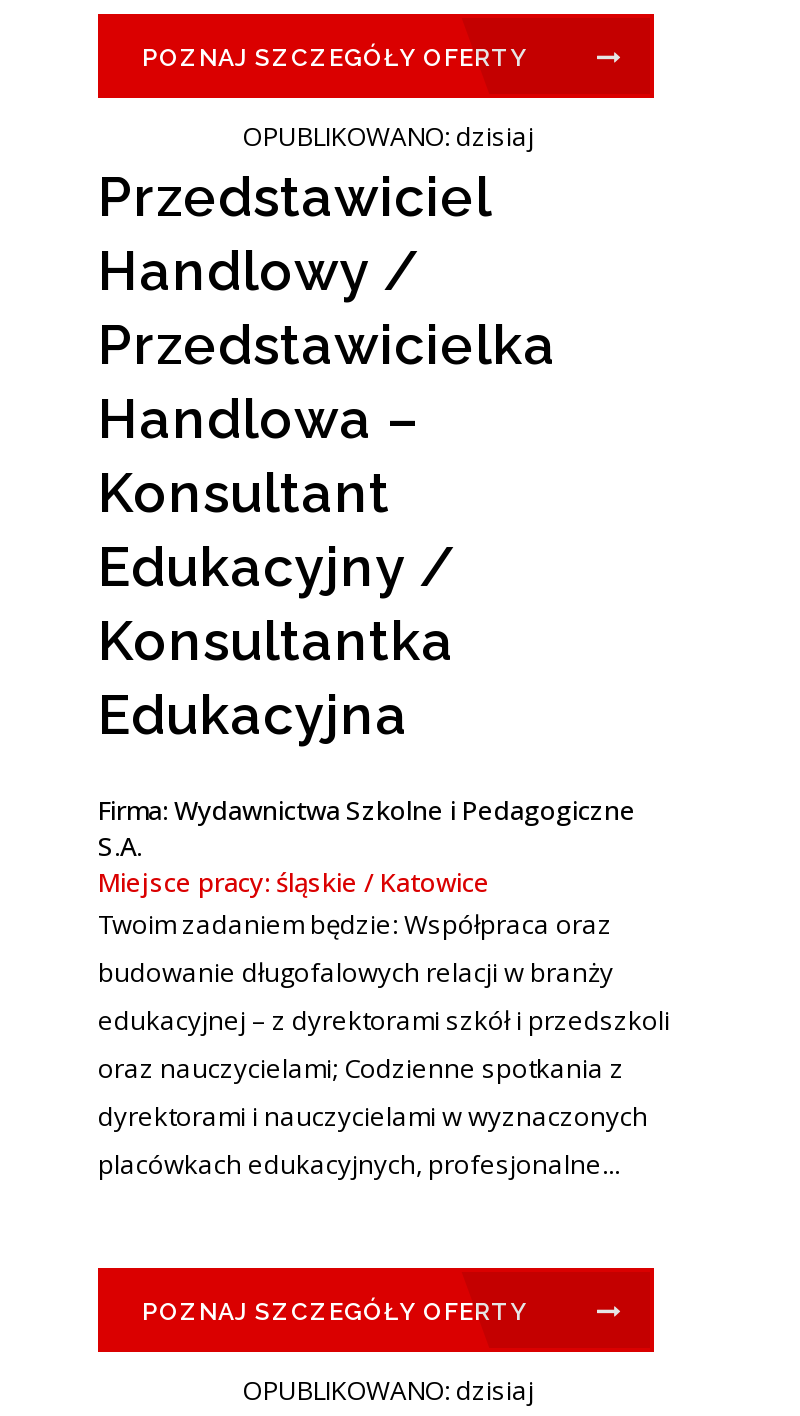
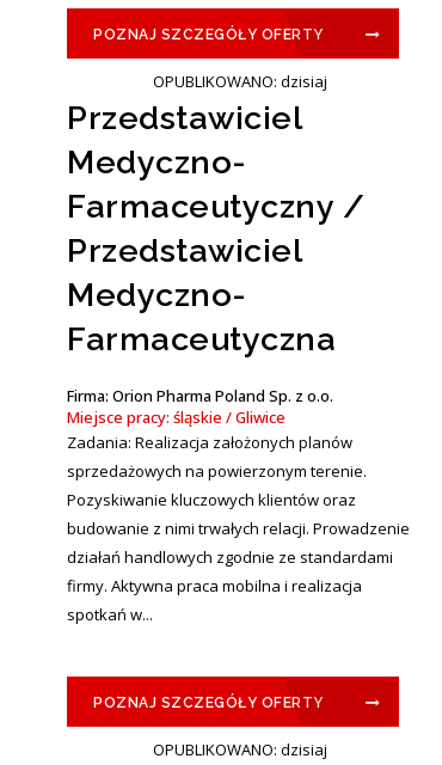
- Handlowy /
- Przedstawicielka
- Handlowa –
- Konsultant
- Edukacyjny /
- Konsultantka
- Edukacyjna
+ Medyczno-
+ Farmaceutyczny /
+ Przedstawiciel
+ Medyczno-
+ Farmaceutyczna

- Firma: Wydawnictwa Szkolne i Pedagogiczne
- S.A.
- Miejsce pracy: śląskie / Katowice
- Twoim zadaniem będzie: Współpraca oraz
- budowanie długofalowych relacji w branży
- edukacyjnej – z dyrektorami szkół i przedszkoli
- oraz nauczycielami; Codzienne spotkania z
- dyrektorami i nauczycielami w wyznaczonych
- placówkach edukacyjnych, profesjonalne...
+ Firma: Orion Pharma Poland Sp. z o.o.
+ Miejsce pracy: śląskie / Gliwice
+ Zadania: Realizacja założonych planów
+ sprzedażowych na powierzonym terenie.
+ Pozyskiwanie kluczowych klientów oraz
+ budowanie z nimi trwałych relacji. Prowadzenie
+ działań handlowych zgodnie ze standardami
+ firmy. Aktywna praca mobilna i realizacja
+ spotkań w...
